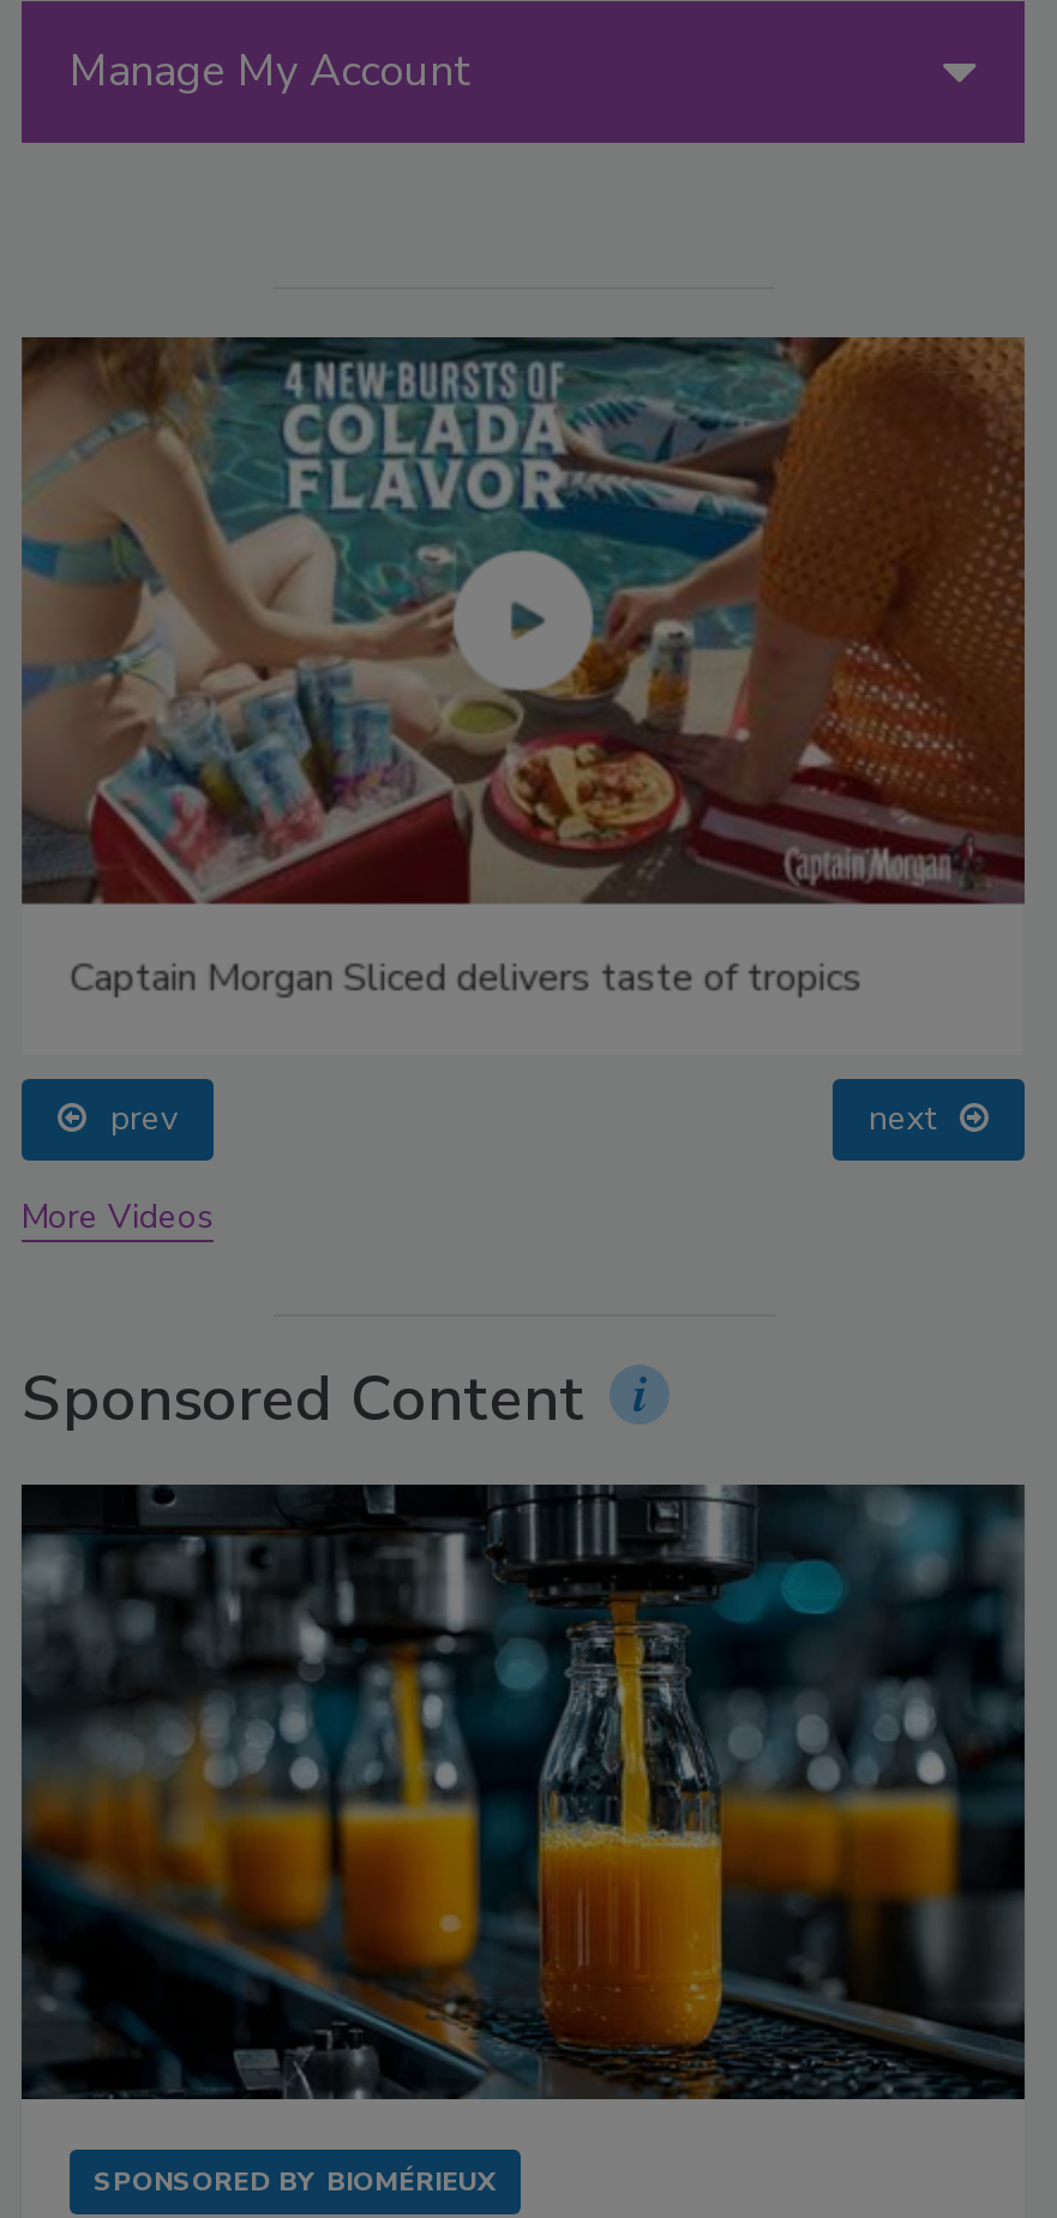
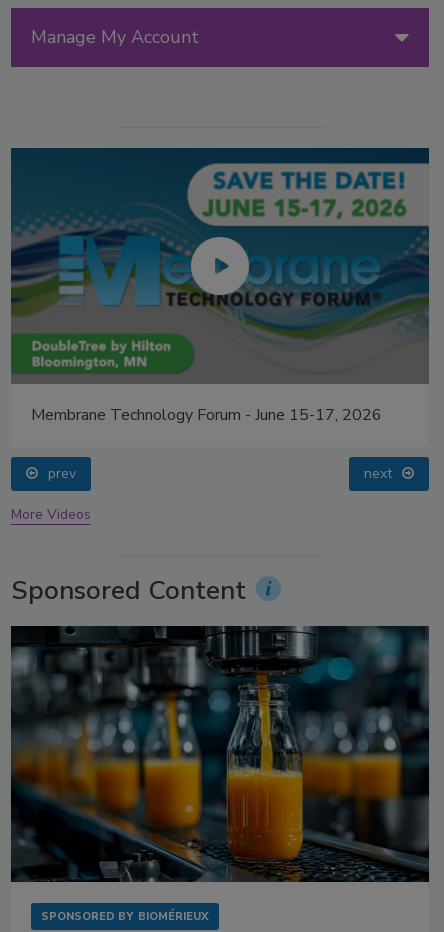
- [image]
- Captain Morgan Sliced delivers taste of tropics
+ [image]
+ Membrane Technology Forum - June 15-17, 2026
